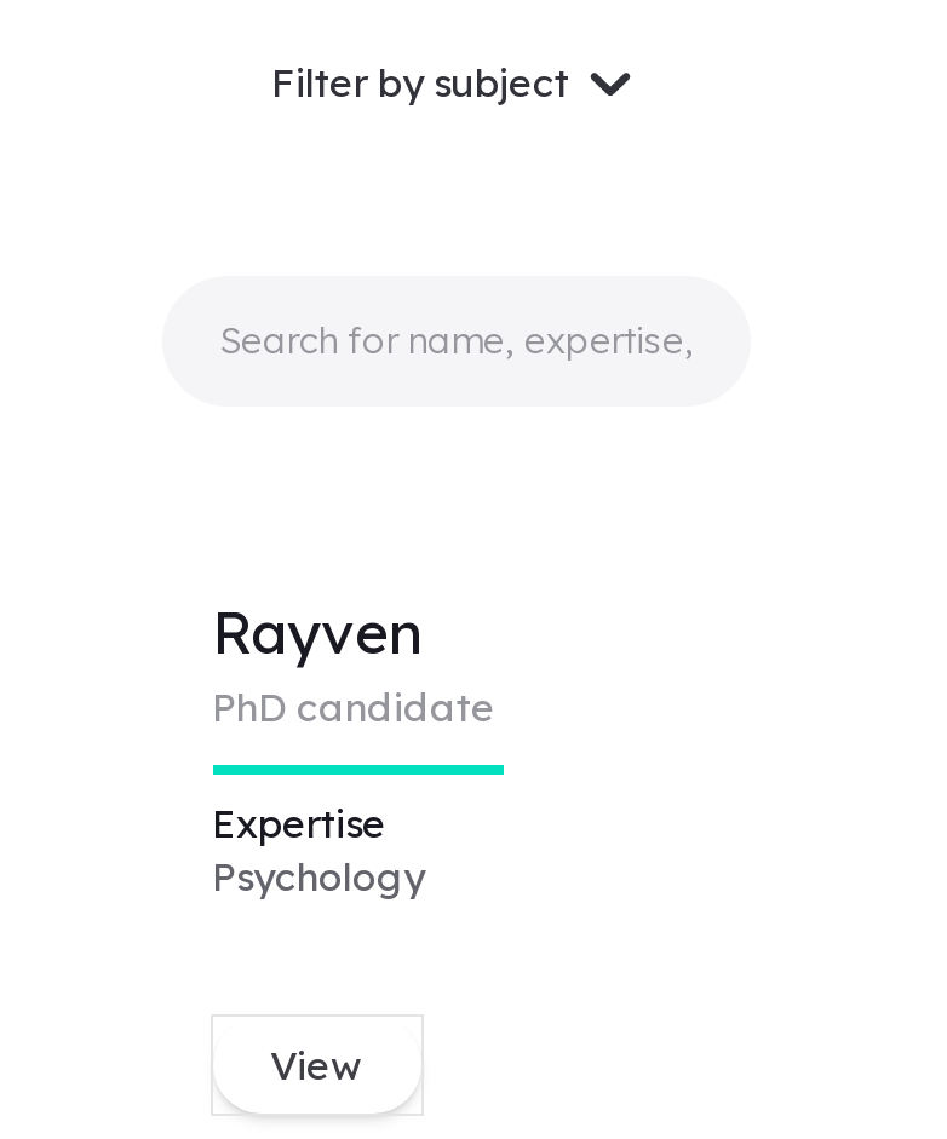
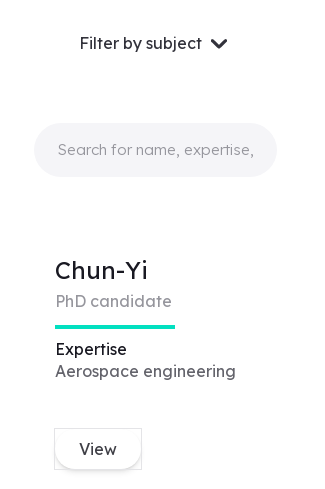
- Rayven
+ Chun-Yi

- Psychology
+ Aerospace engineering
